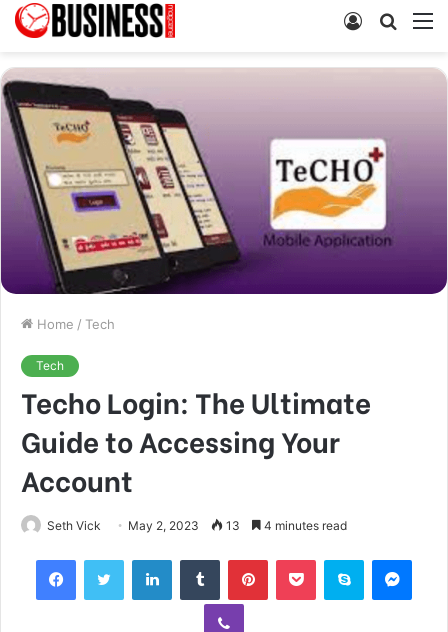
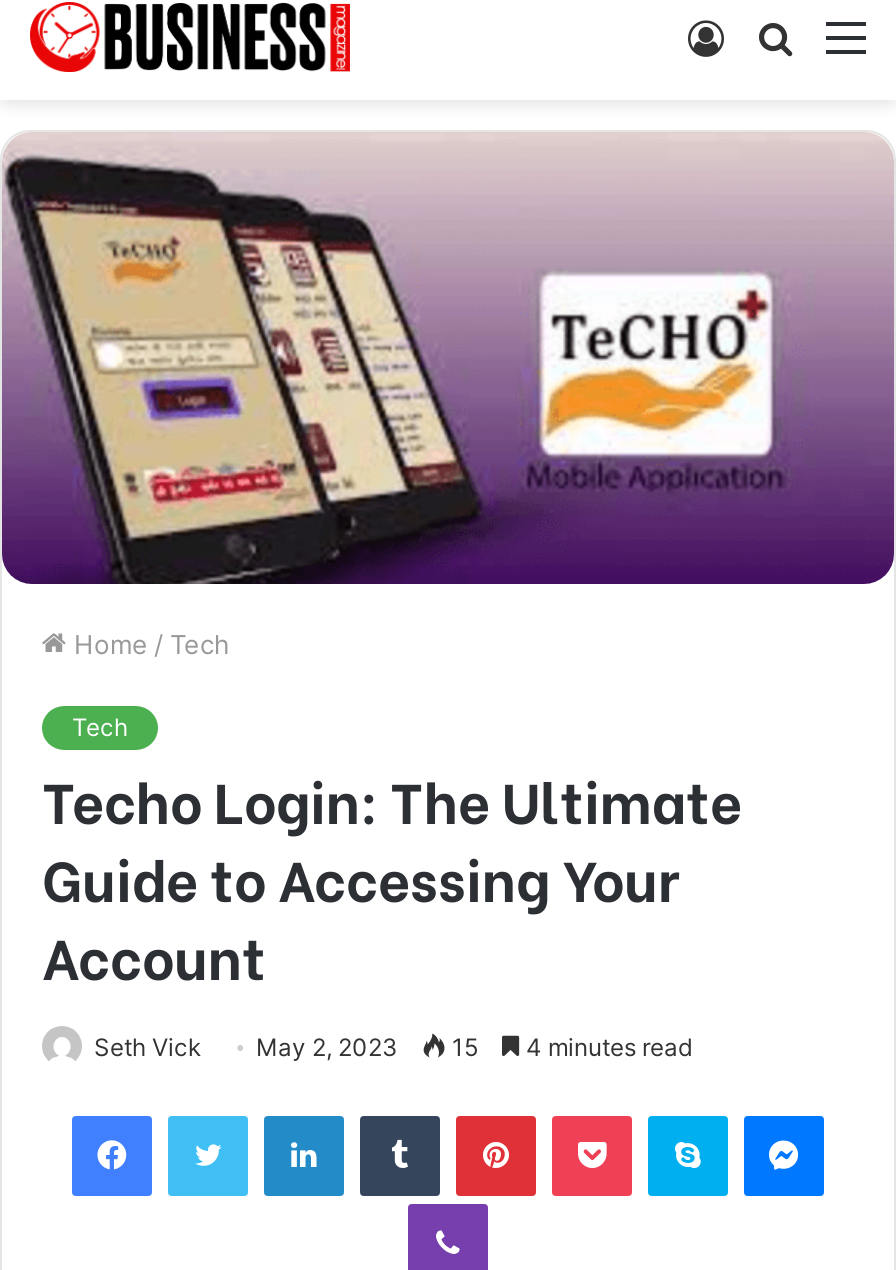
- Seth Vick May 2, 2023 13 4 minutes read
+ Seth Vick May 2, 2023 15 4 minutes read
